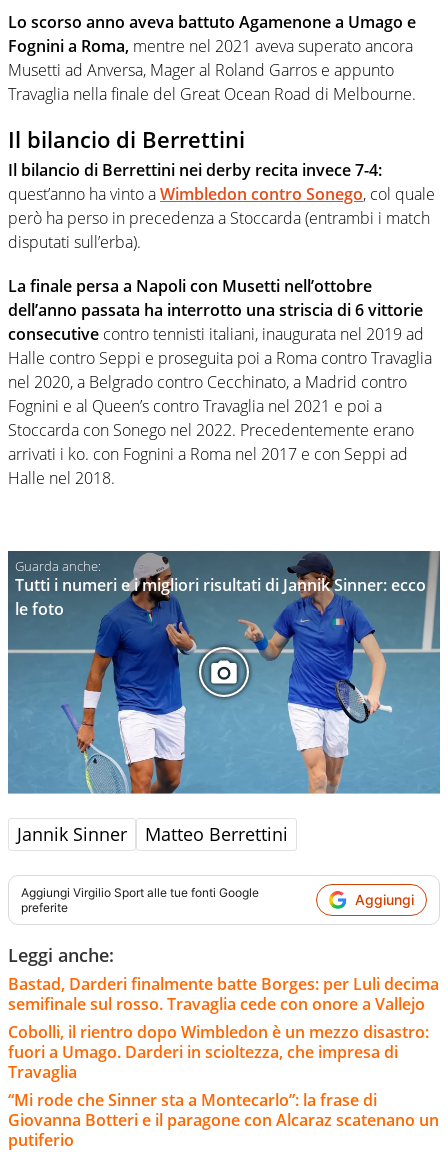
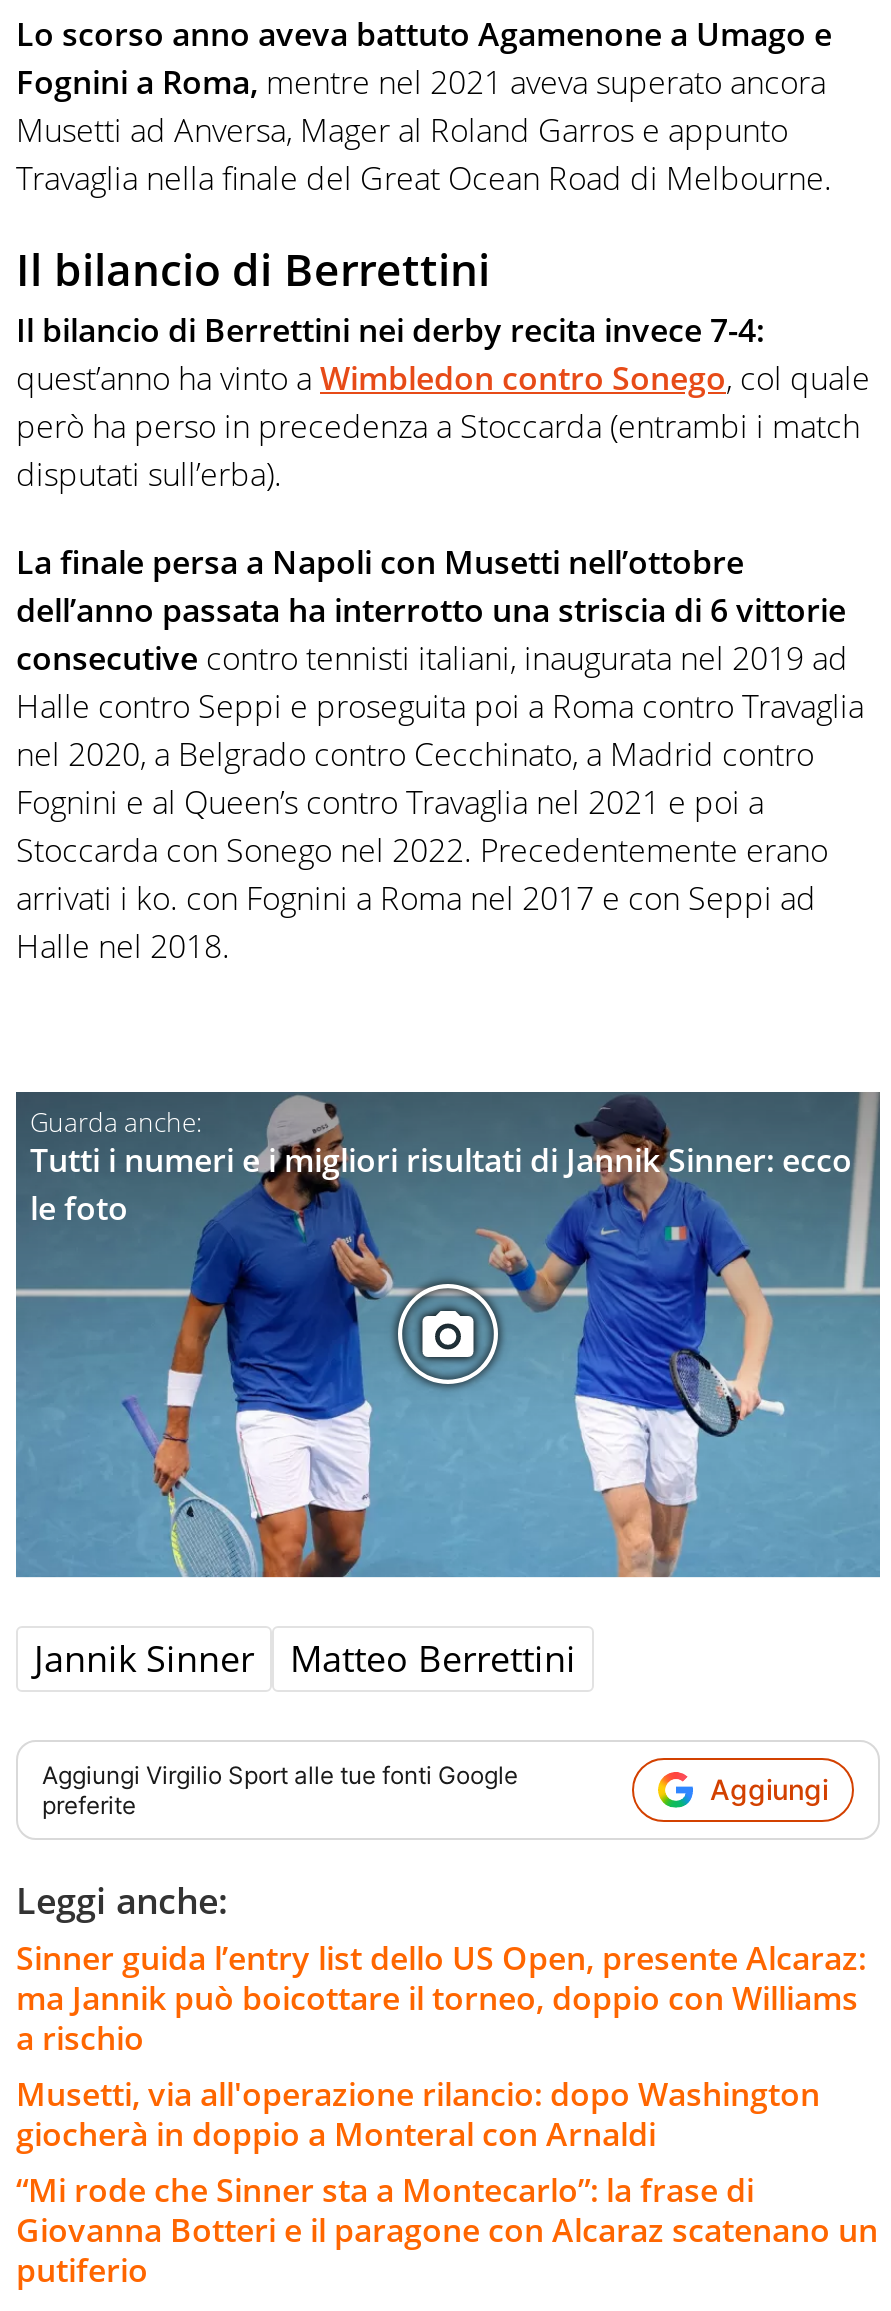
- Bastad, Darderi finalmente batte Borges: per Luli decima
- semifinale sul rosso. Travaglia cede con onore a Vallejo
- Cobolli, il rientro dopo Wimbledon è un mezzo disastro:
- fuori a Umago. Darderi in scioltezza, che impresa di
- Travaglia
+ Sinner guida l’entry list dello US Open, presente Alcaraz:
+ ma Jannik può boicottare il torneo, doppio con Williams
+ a rischio
+ Musetti, via all'operazione rilancio: dopo Washington
+ giocherà in doppio a Monteral con Arnaldi
